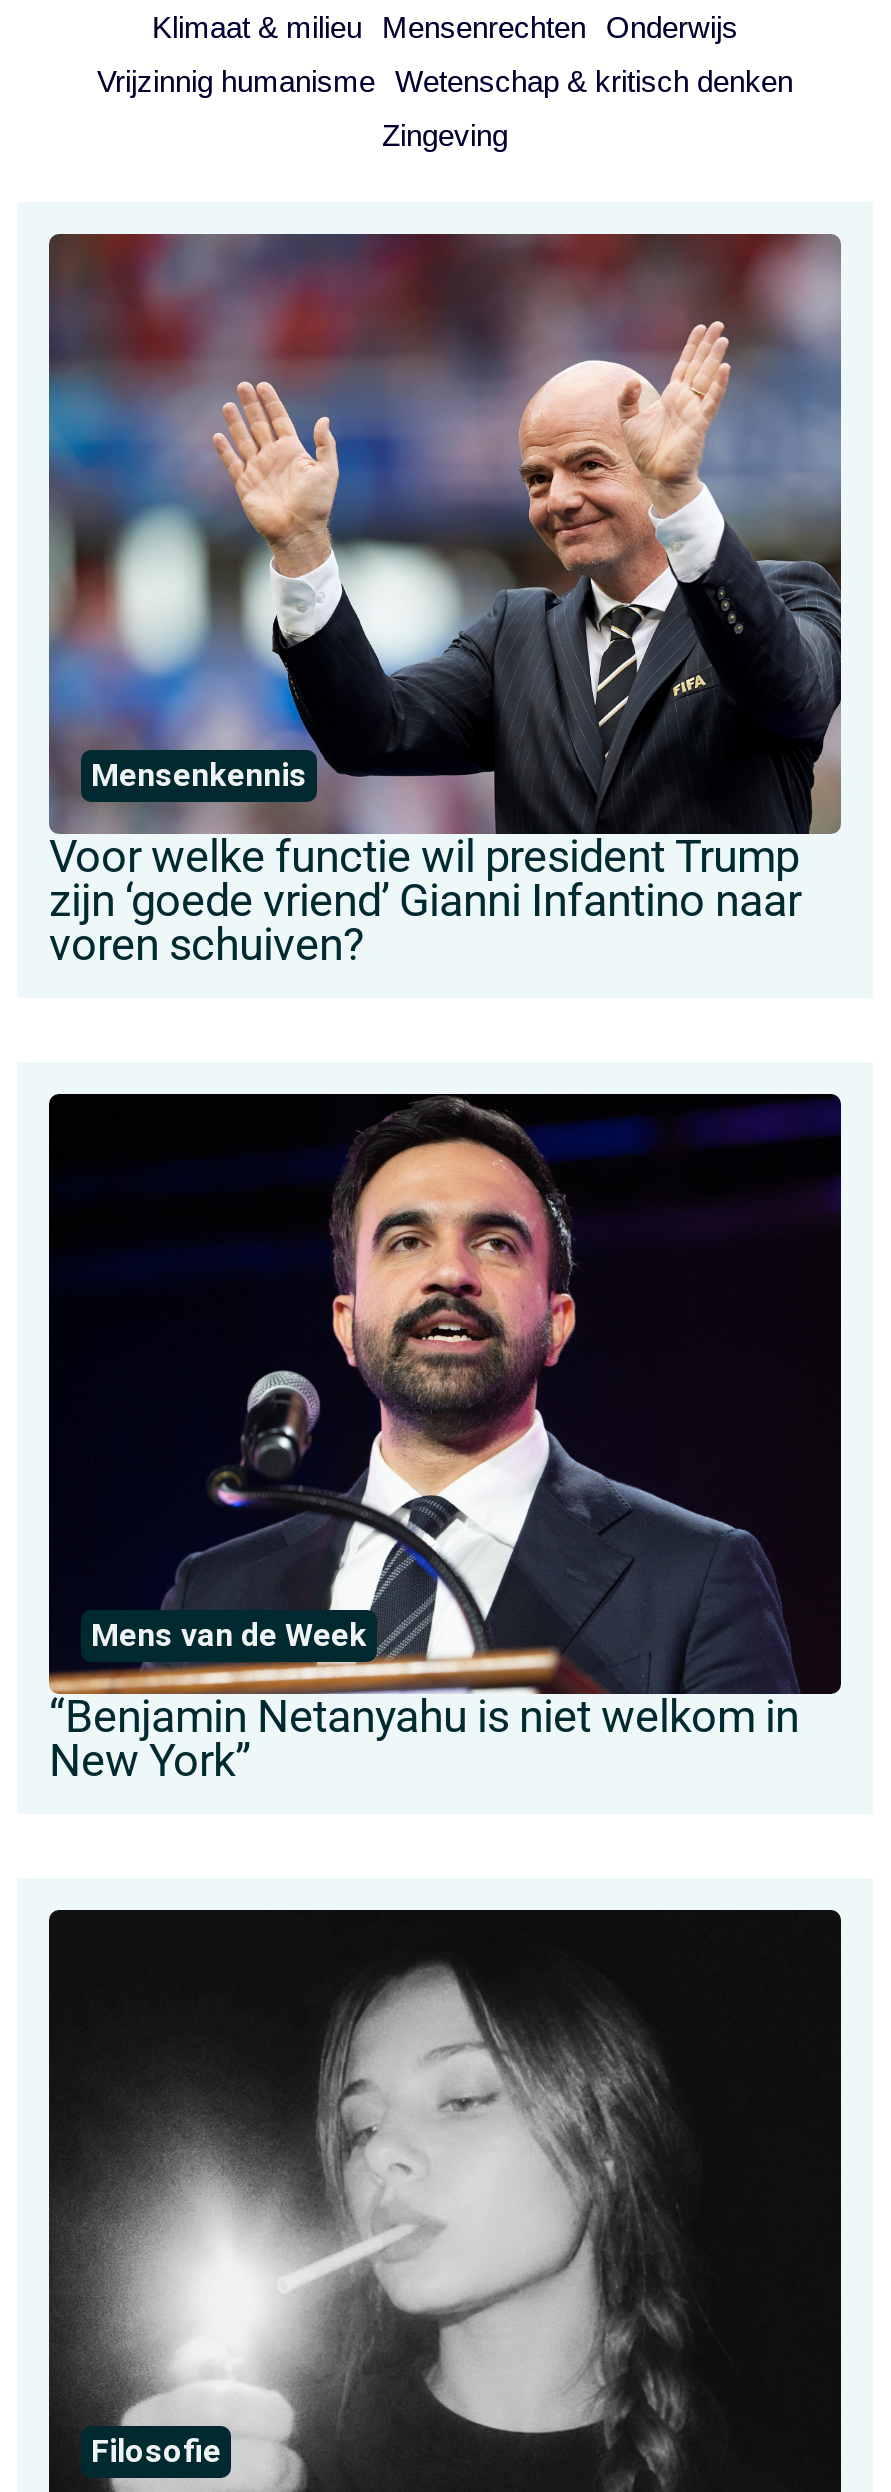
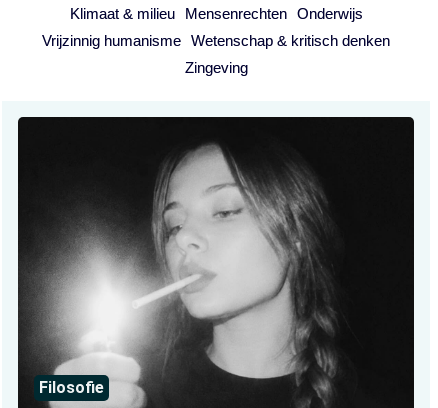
- [image]
- Mensenkennis
- Voor welke functie wil president Trump
- zijn ‘goede vriend’ Gianni Infantino naar
- voren schuiven?

- [image]
- Mens van de Week
- “Benjamin Netanyahu is niet welkom in
- New York”
